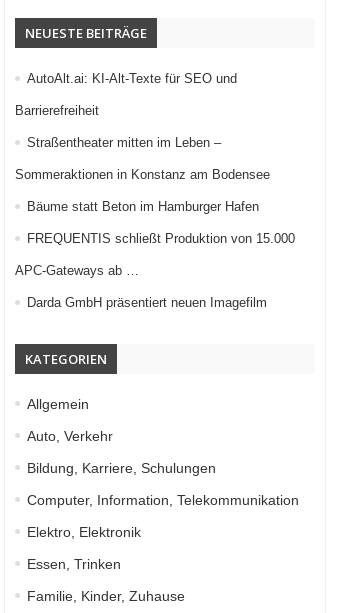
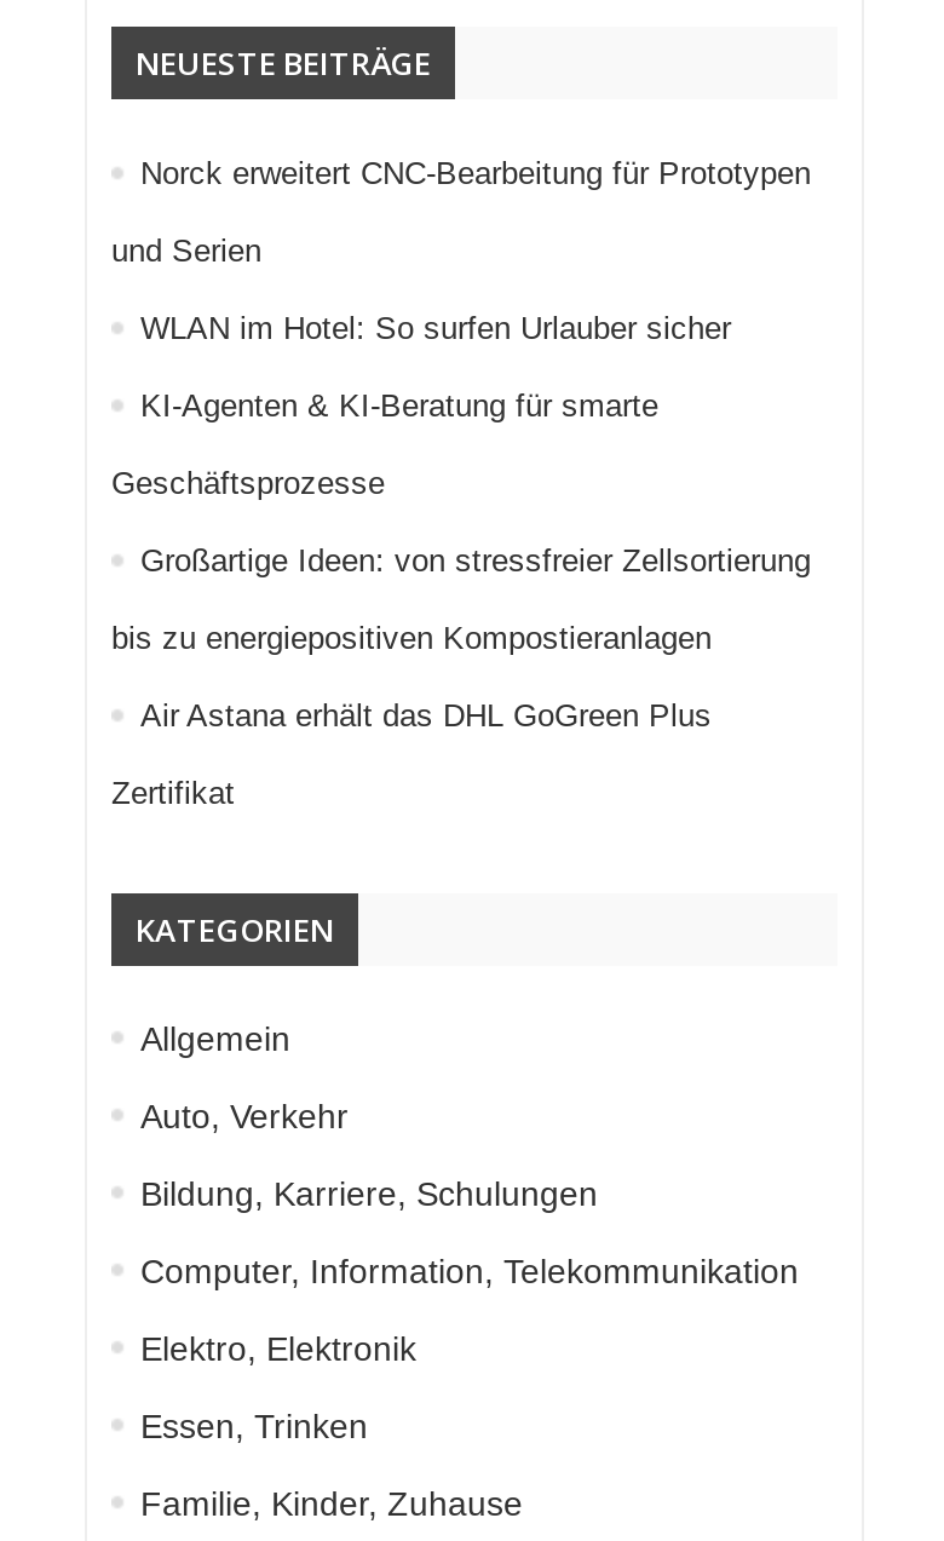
- AutoAlt.ai: KI-Alt-Texte für SEO und
- Barrierefreiheit
- Straßentheater mitten im Leben –
- Sommeraktionen in Konstanz am Bodensee
- Bäume statt Beton im Hamburger Hafen
- FREQUENTIS schließt Produktion von 15.000
- APC-Gateways ab …
- Darda GmbH präsentiert neuen Imagefilm
+ Norck erweitert CNC-Bearbeitung für Prototypen
+ und Serien
+ WLAN im Hotel: So surfen Urlauber sicher
+ KI-Agenten & KI-Beratung für smarte
+ Geschäftsprozesse
+ Großartige Ideen: von stressfreier Zellsortierung
+ bis zu energiepositiven Kompostieranlagen
+ Air Astana erhält das DHL GoGreen Plus
+ Zertifikat
